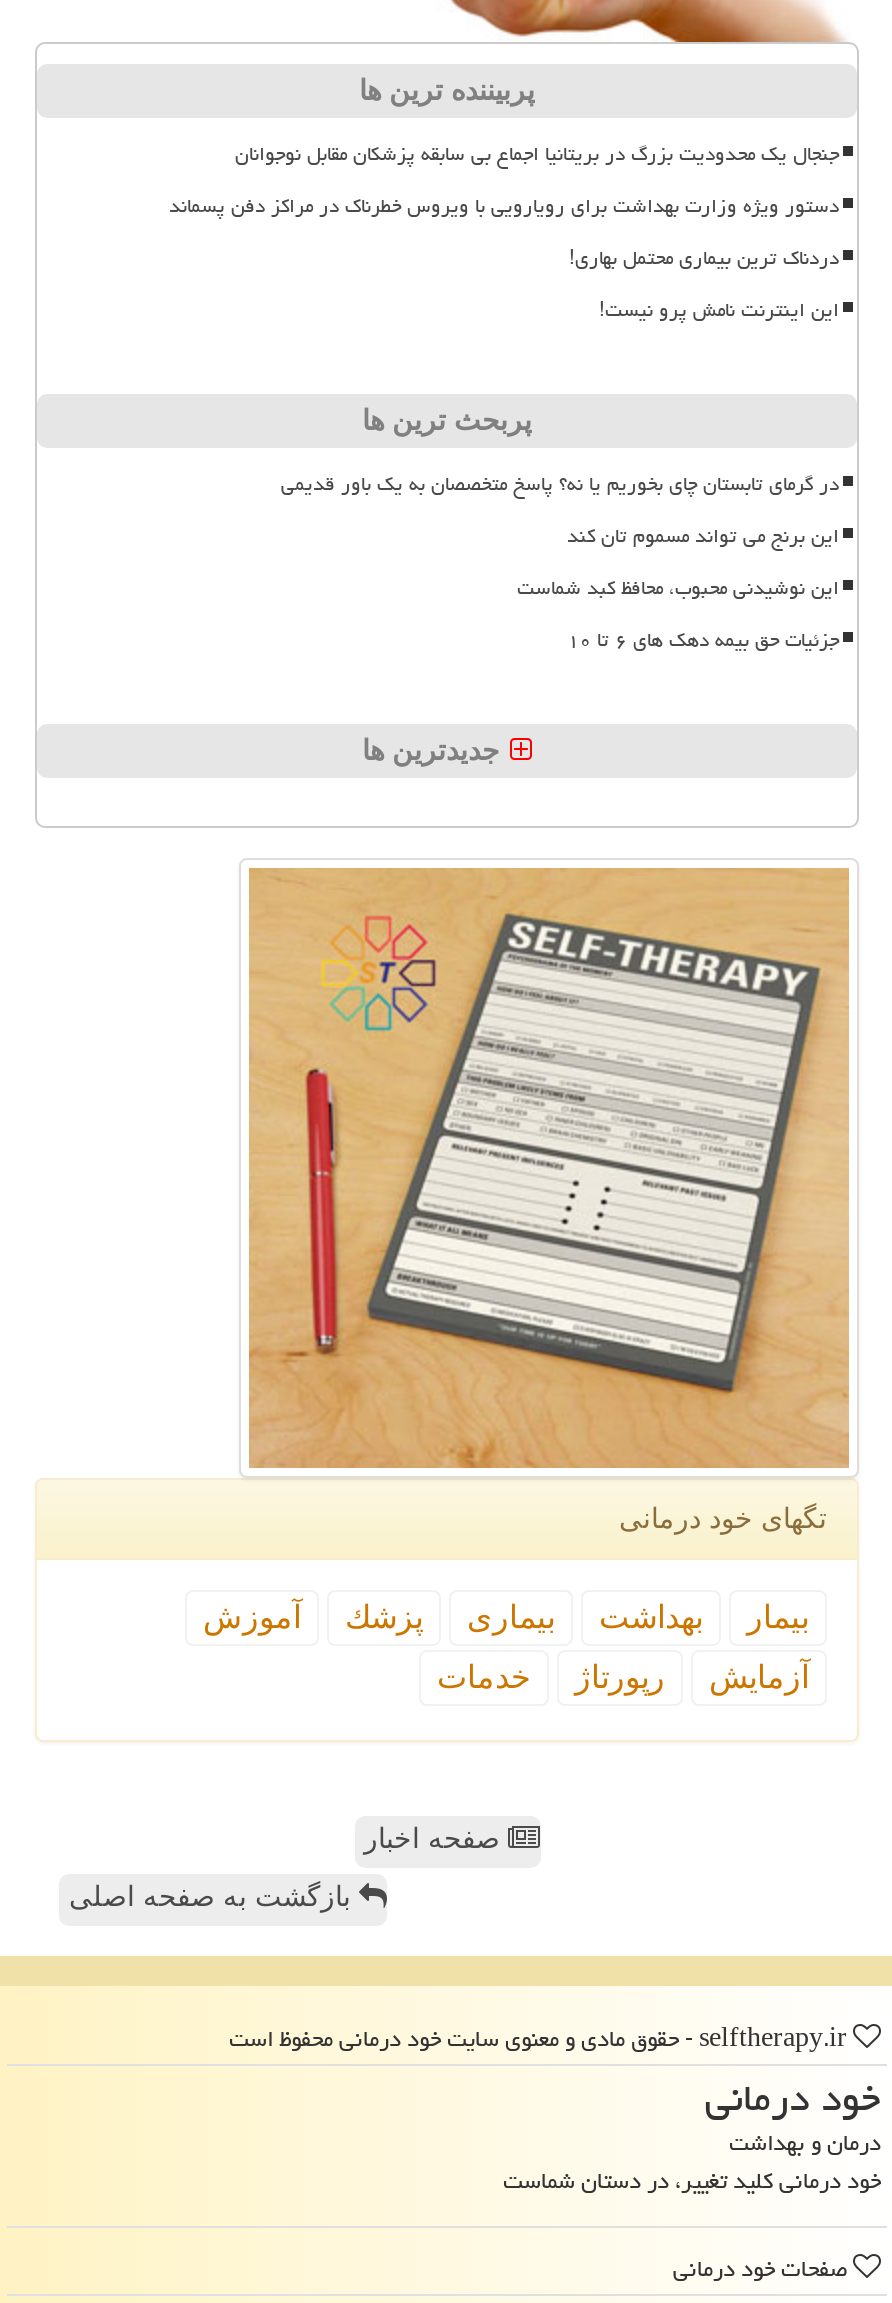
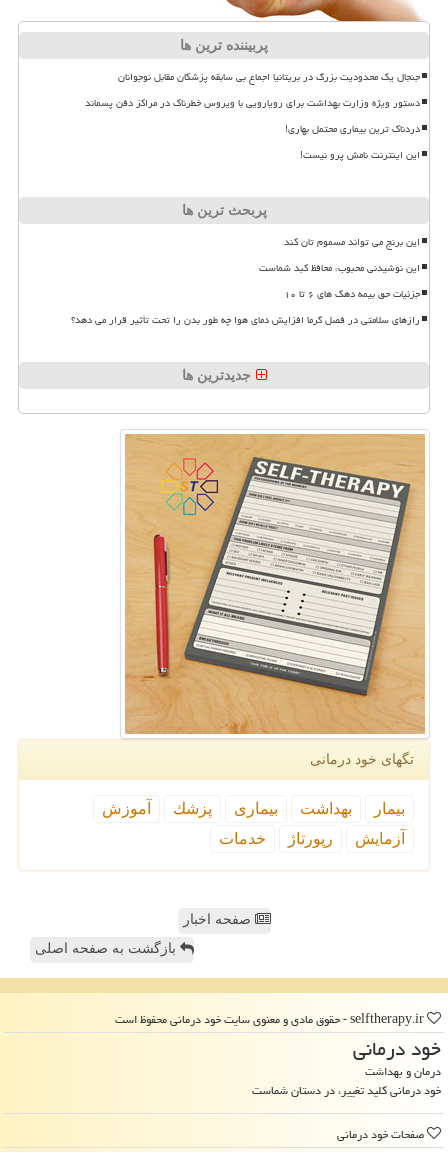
- در گرمای تابستان چای بخوریم یا نه؟ پاسخ متخصصان به یک باور قدیمی

moved up: این برنج می تواند مسموم تان کند | این نوشیدنی محبوب، محافظ کبد شماست

+ رازهای سلامتی در فصل گرما افزایش دمای هوا چه طور بدن را تحت تأثیر قرار می دهد؟
